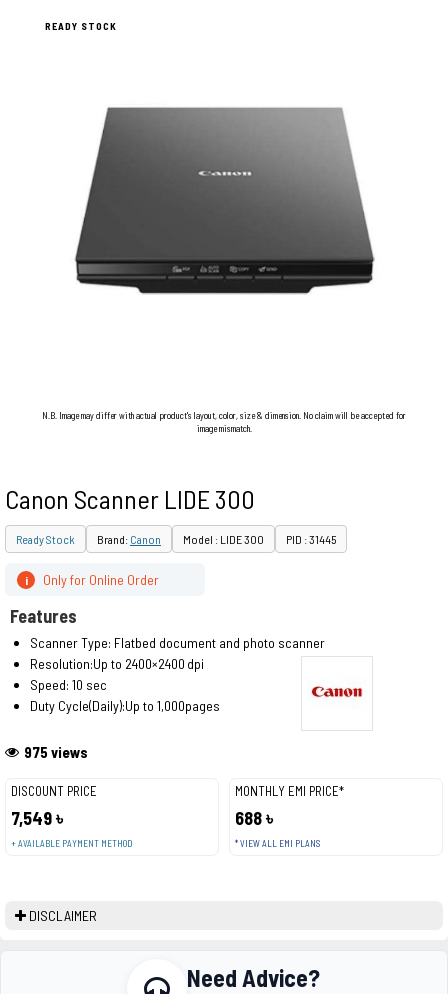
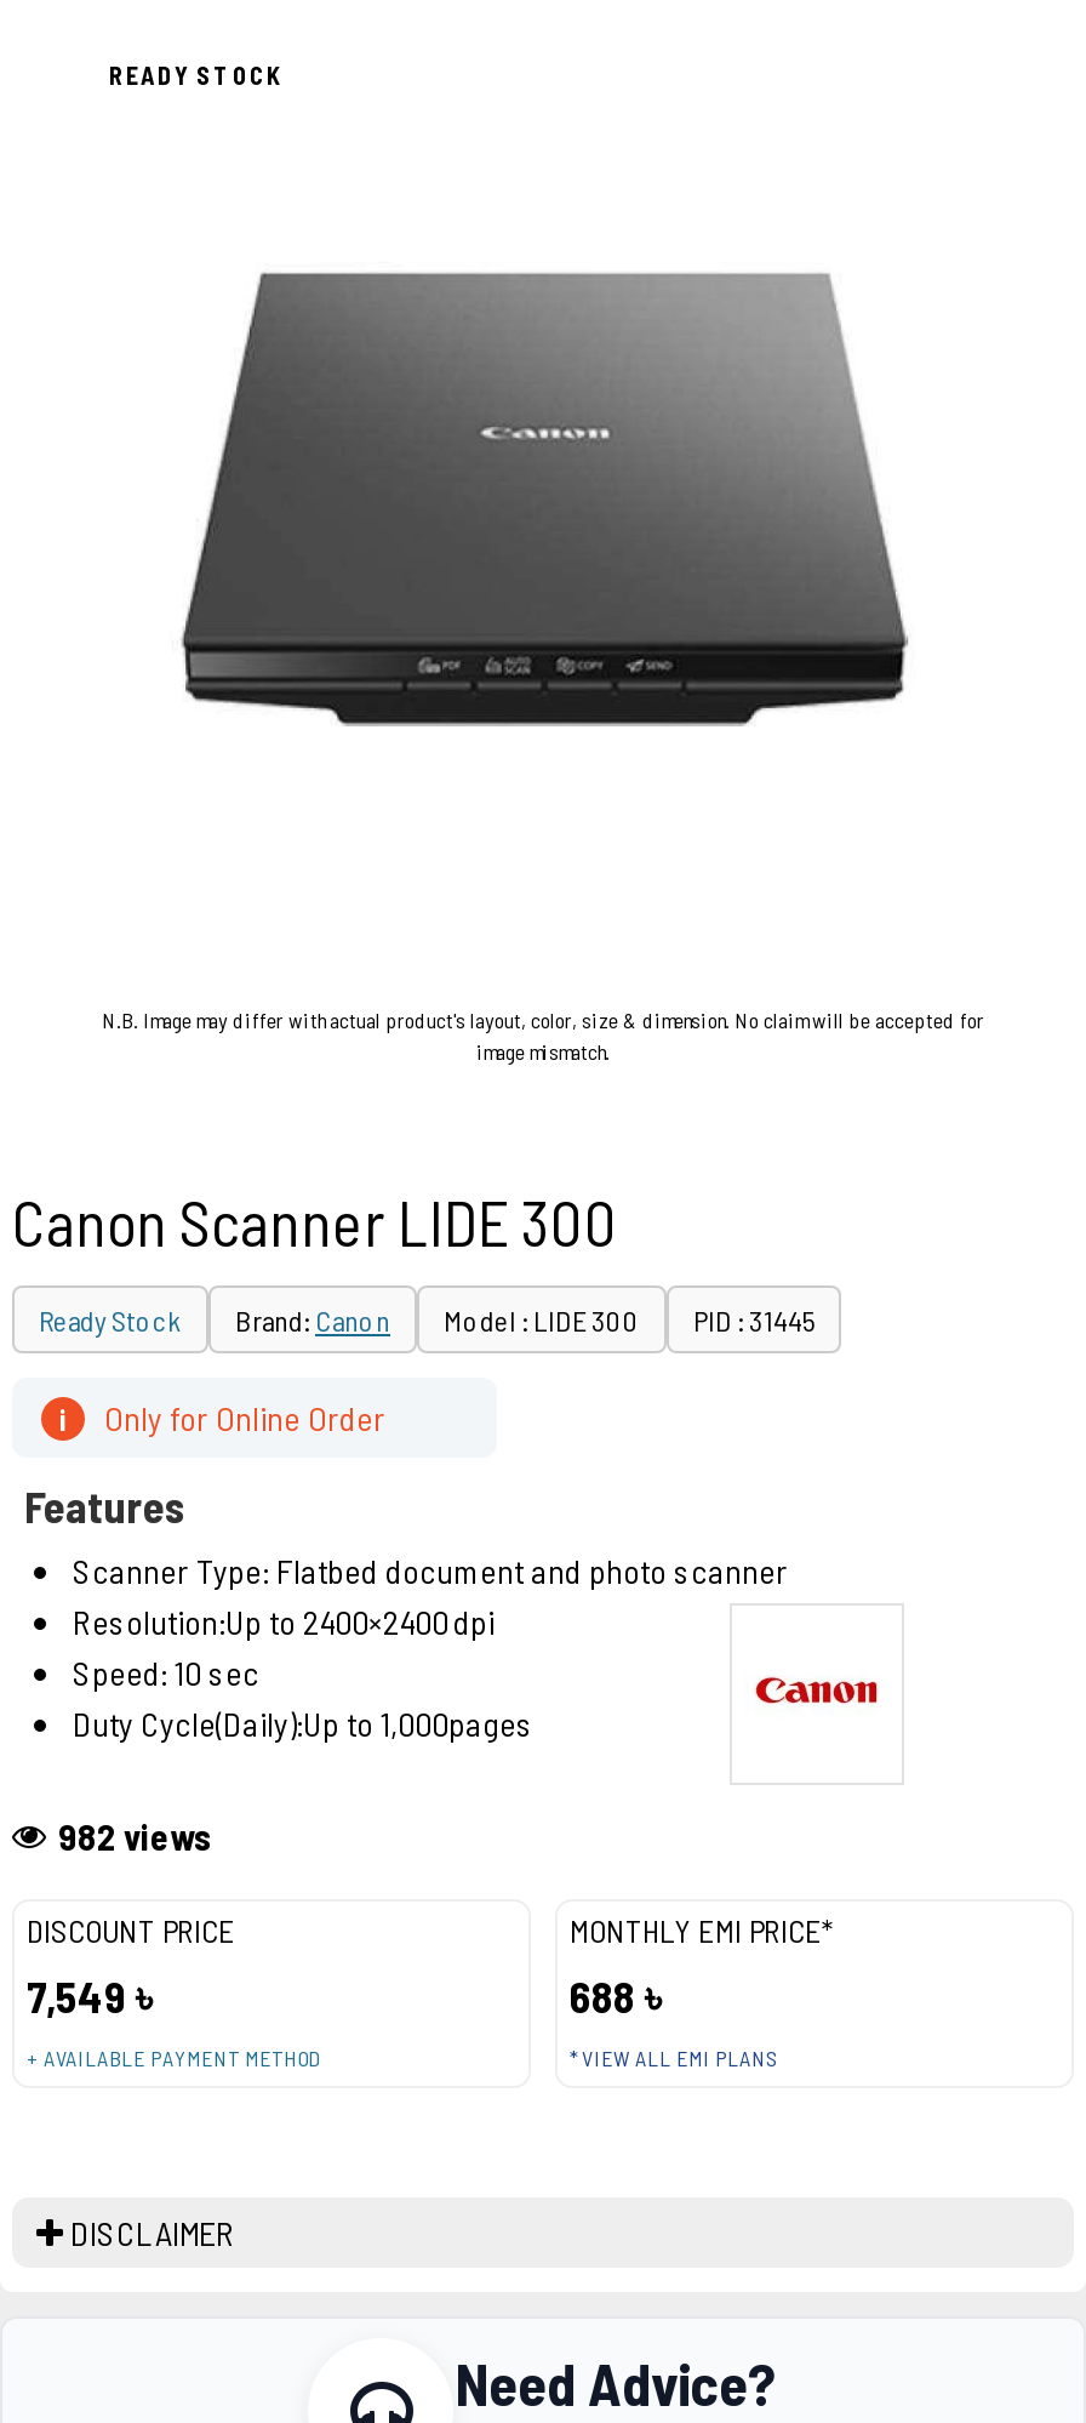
- 975 views
+ 982 views
